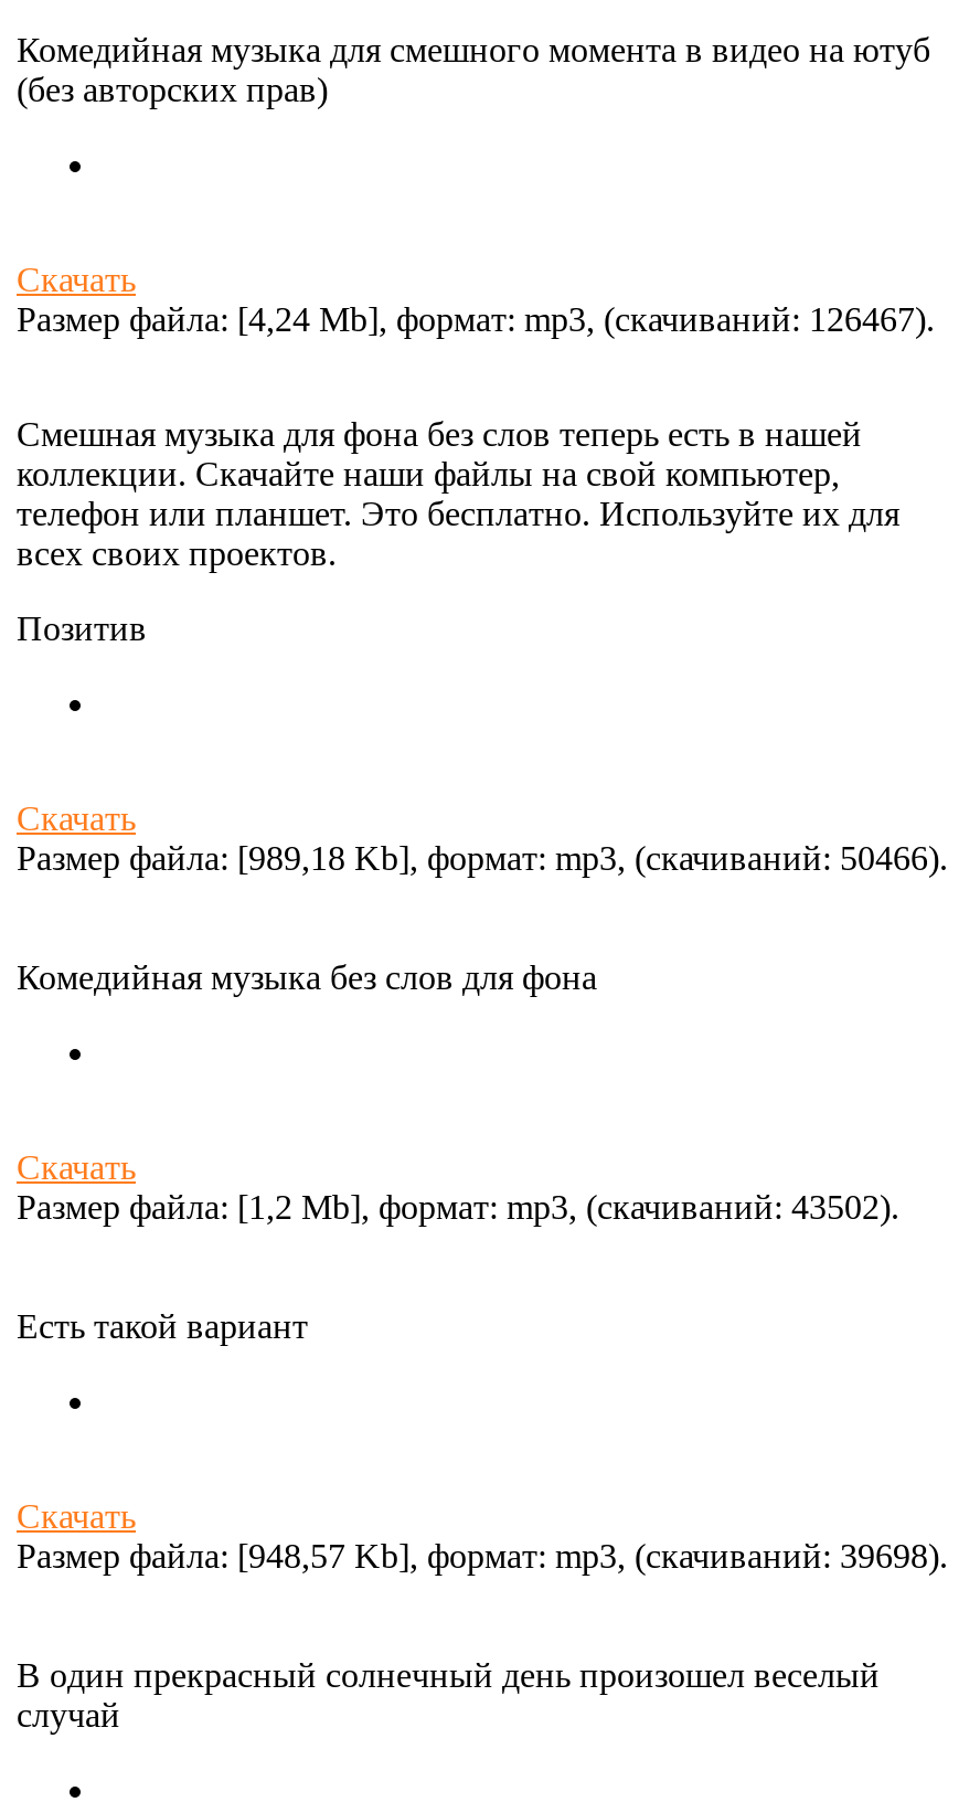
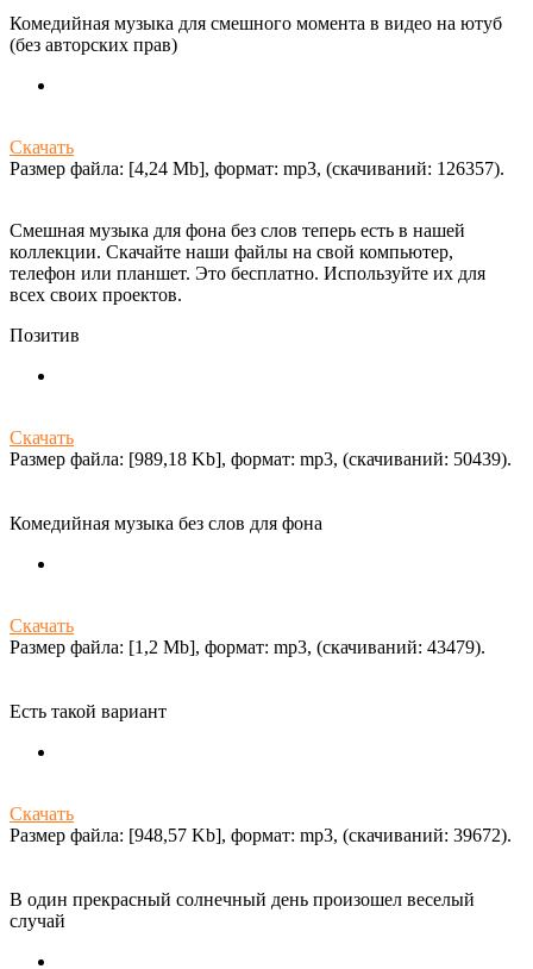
- Размер файла: [4,24 Mb], формат: mp3, (cкачиваний: 126467).
+ Размер файла: [4,24 Mb], формат: mp3, (cкачиваний: 126357).

- Размер файла: [989,18 Kb], формат: mp3, (cкачиваний: 50466).
+ Размер файла: [989,18 Kb], формат: mp3, (cкачиваний: 50439).

- Размер файла: [1,2 Mb], формат: mp3, (cкачиваний: 43502).
+ Размер файла: [1,2 Mb], формат: mp3, (cкачиваний: 43479).

- Размер файла: [948,57 Kb], формат: mp3, (cкачиваний: 39698).
+ Размер файла: [948,57 Kb], формат: mp3, (cкачиваний: 39672).
